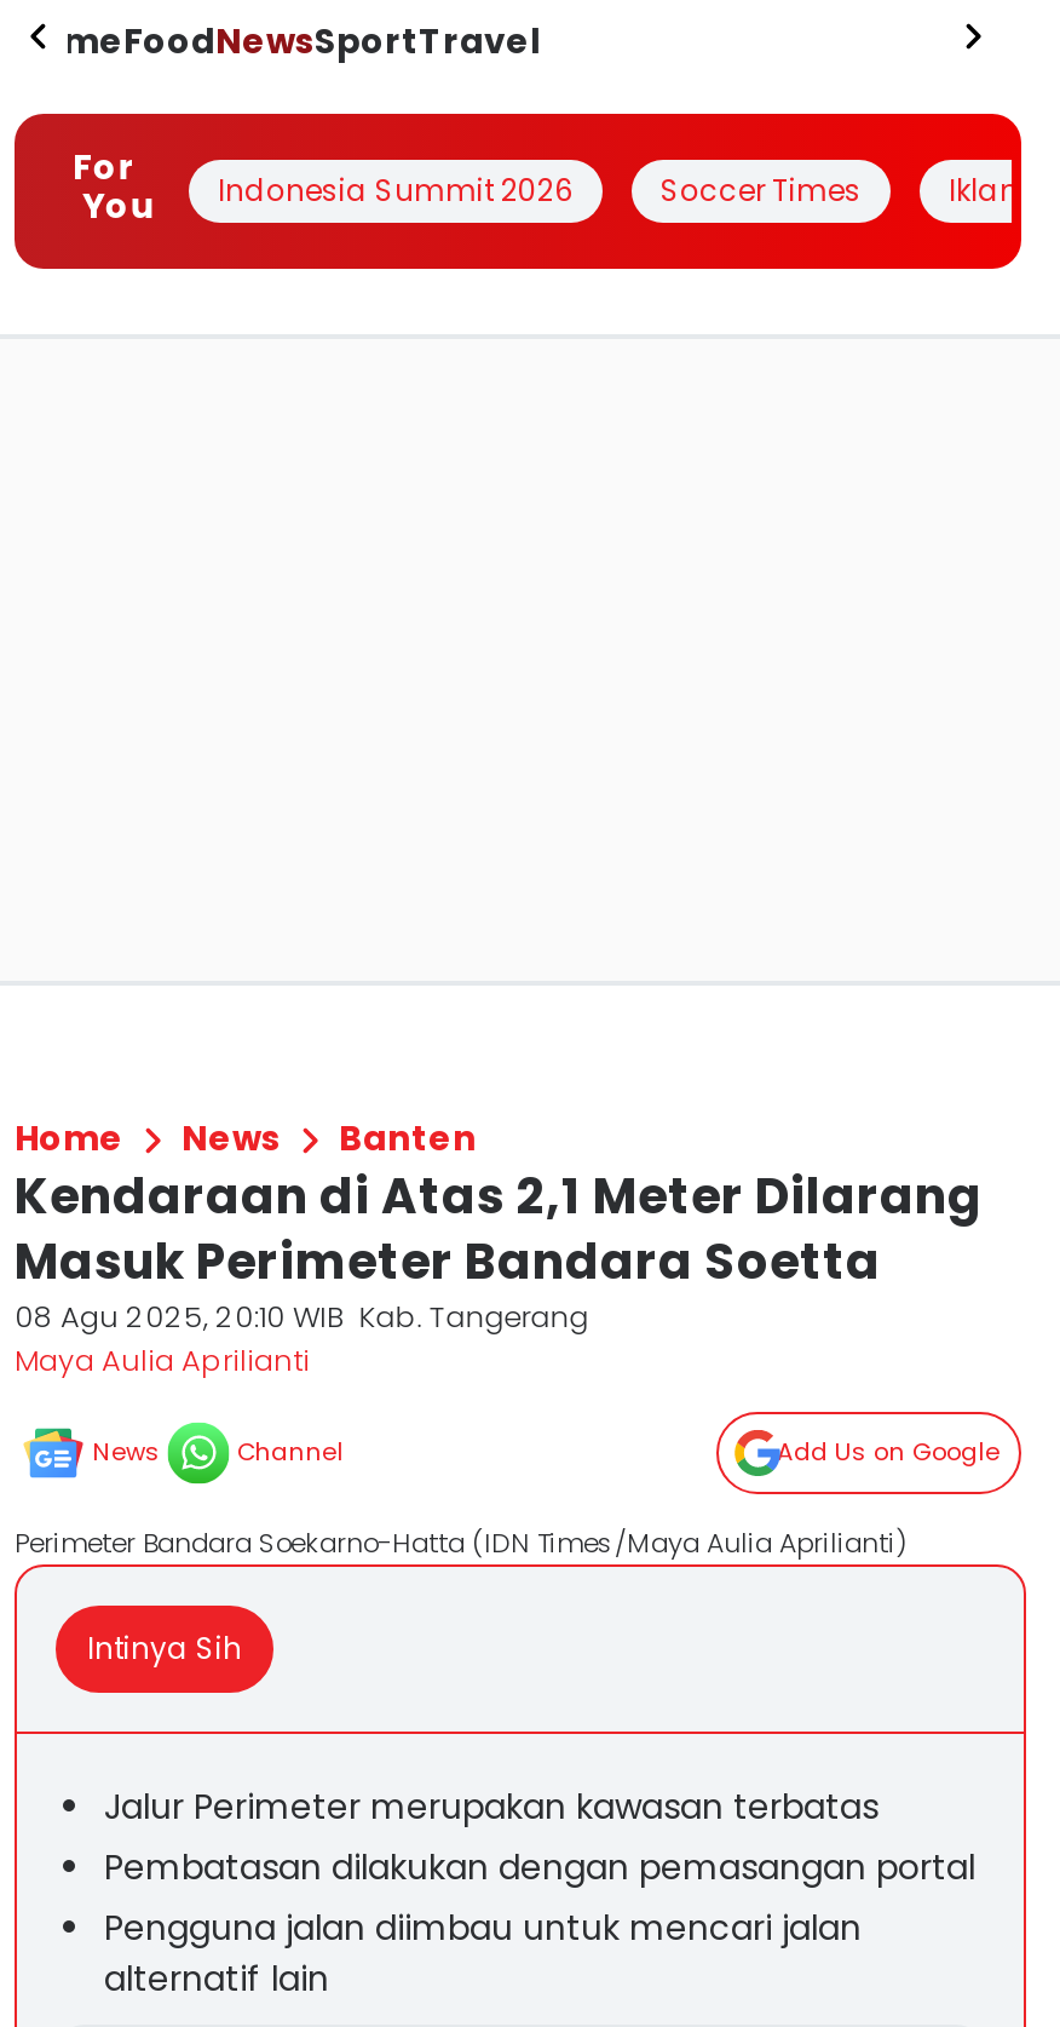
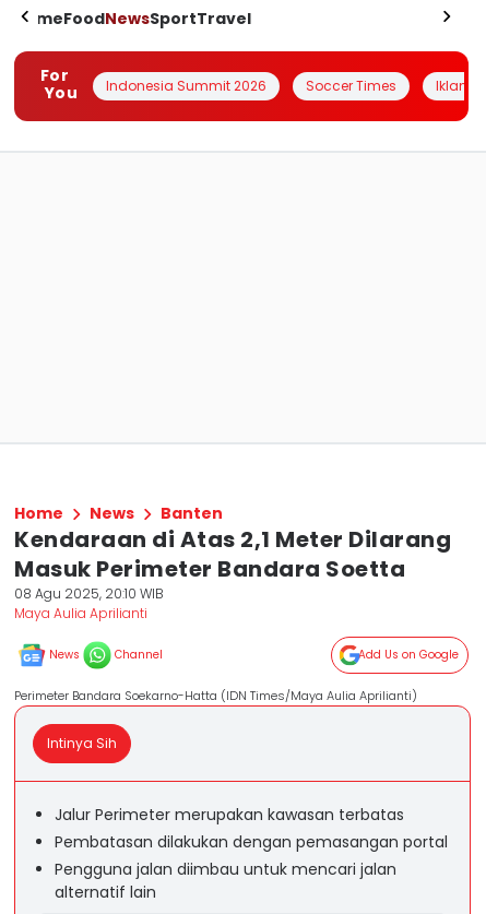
- 08 Agu 2025, 20:10 WIB Kab. Tangerang
+ 08 Agu 2025, 20:10 WIB
